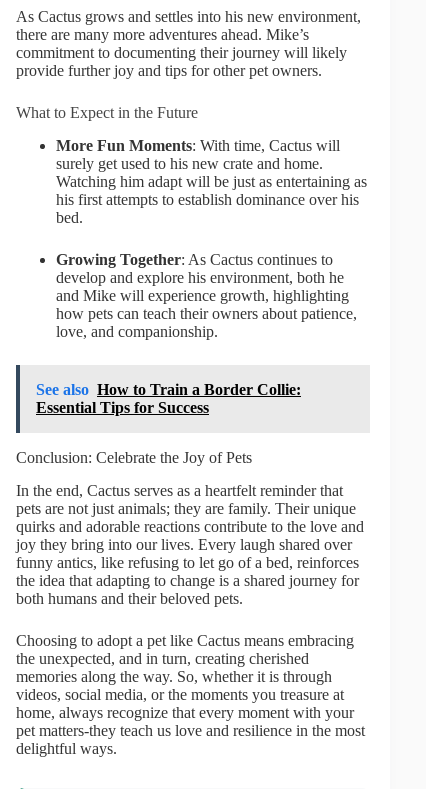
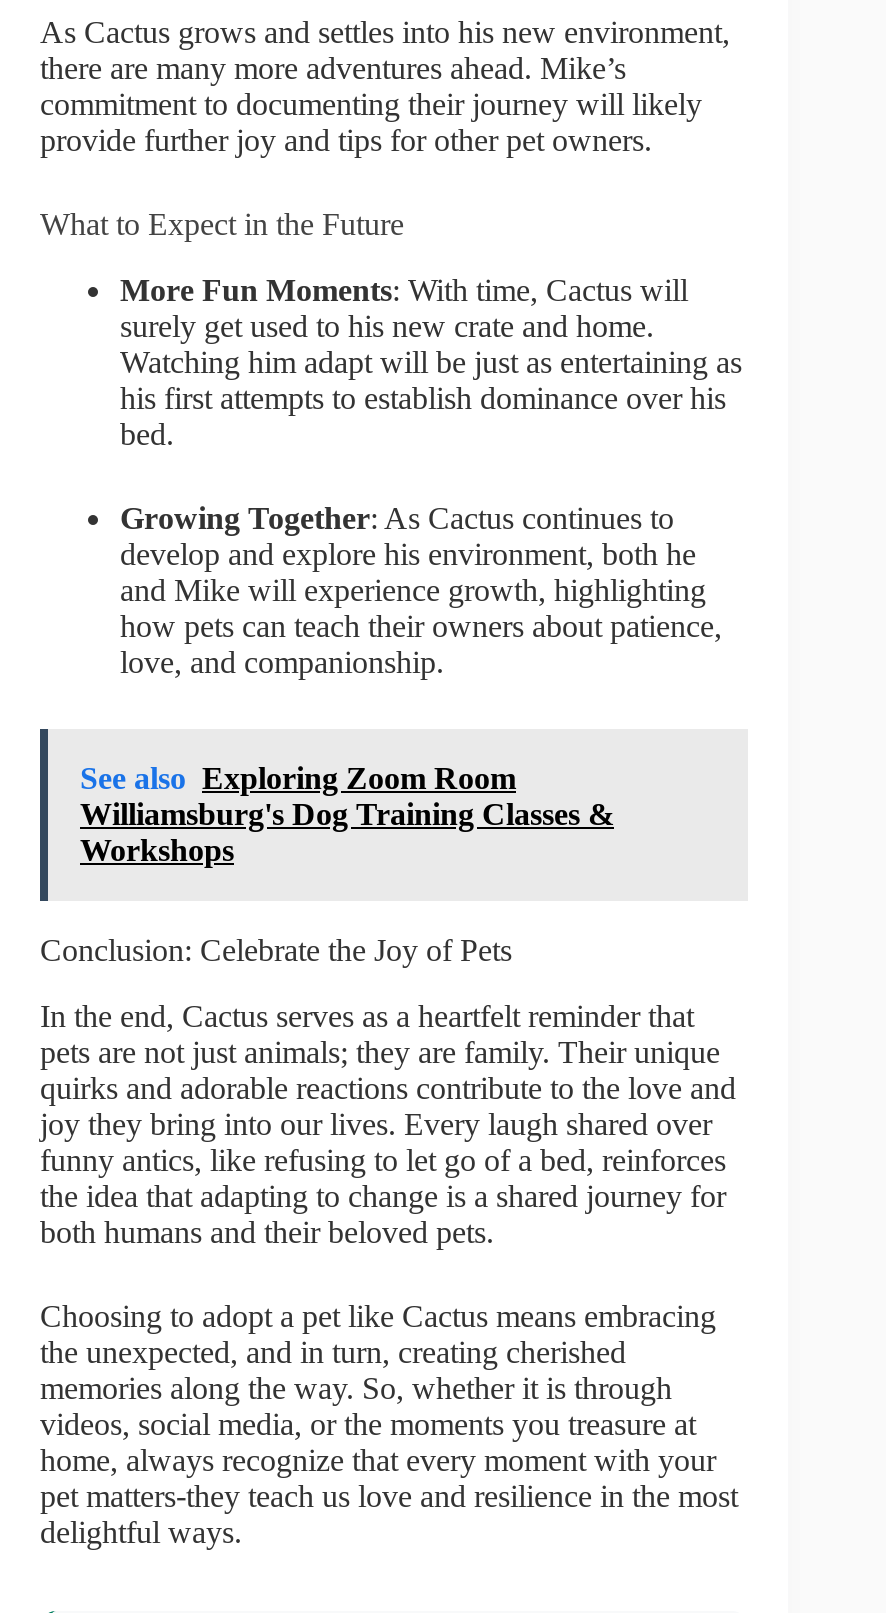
- See also How to Train a Border Collie:
- Essential Tips for Success
+ See also Exploring Zoom Room
+ Williamsburg's Dog Training Classes &
+ Workshops
